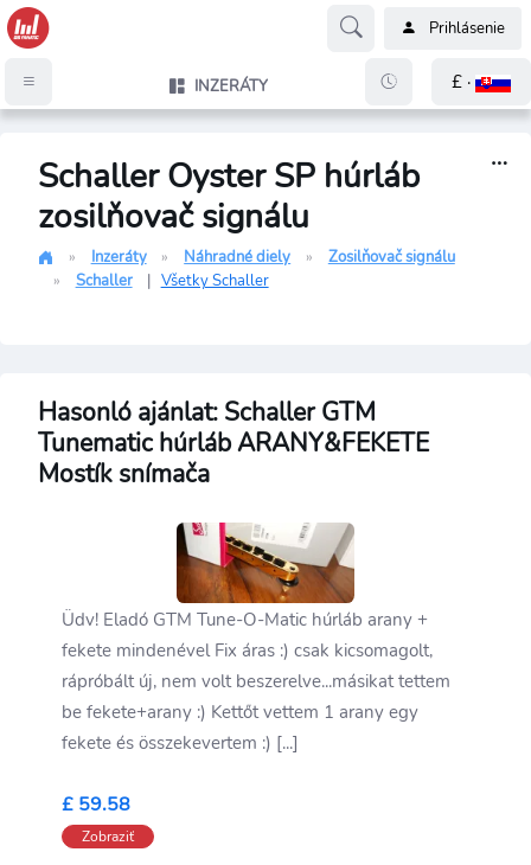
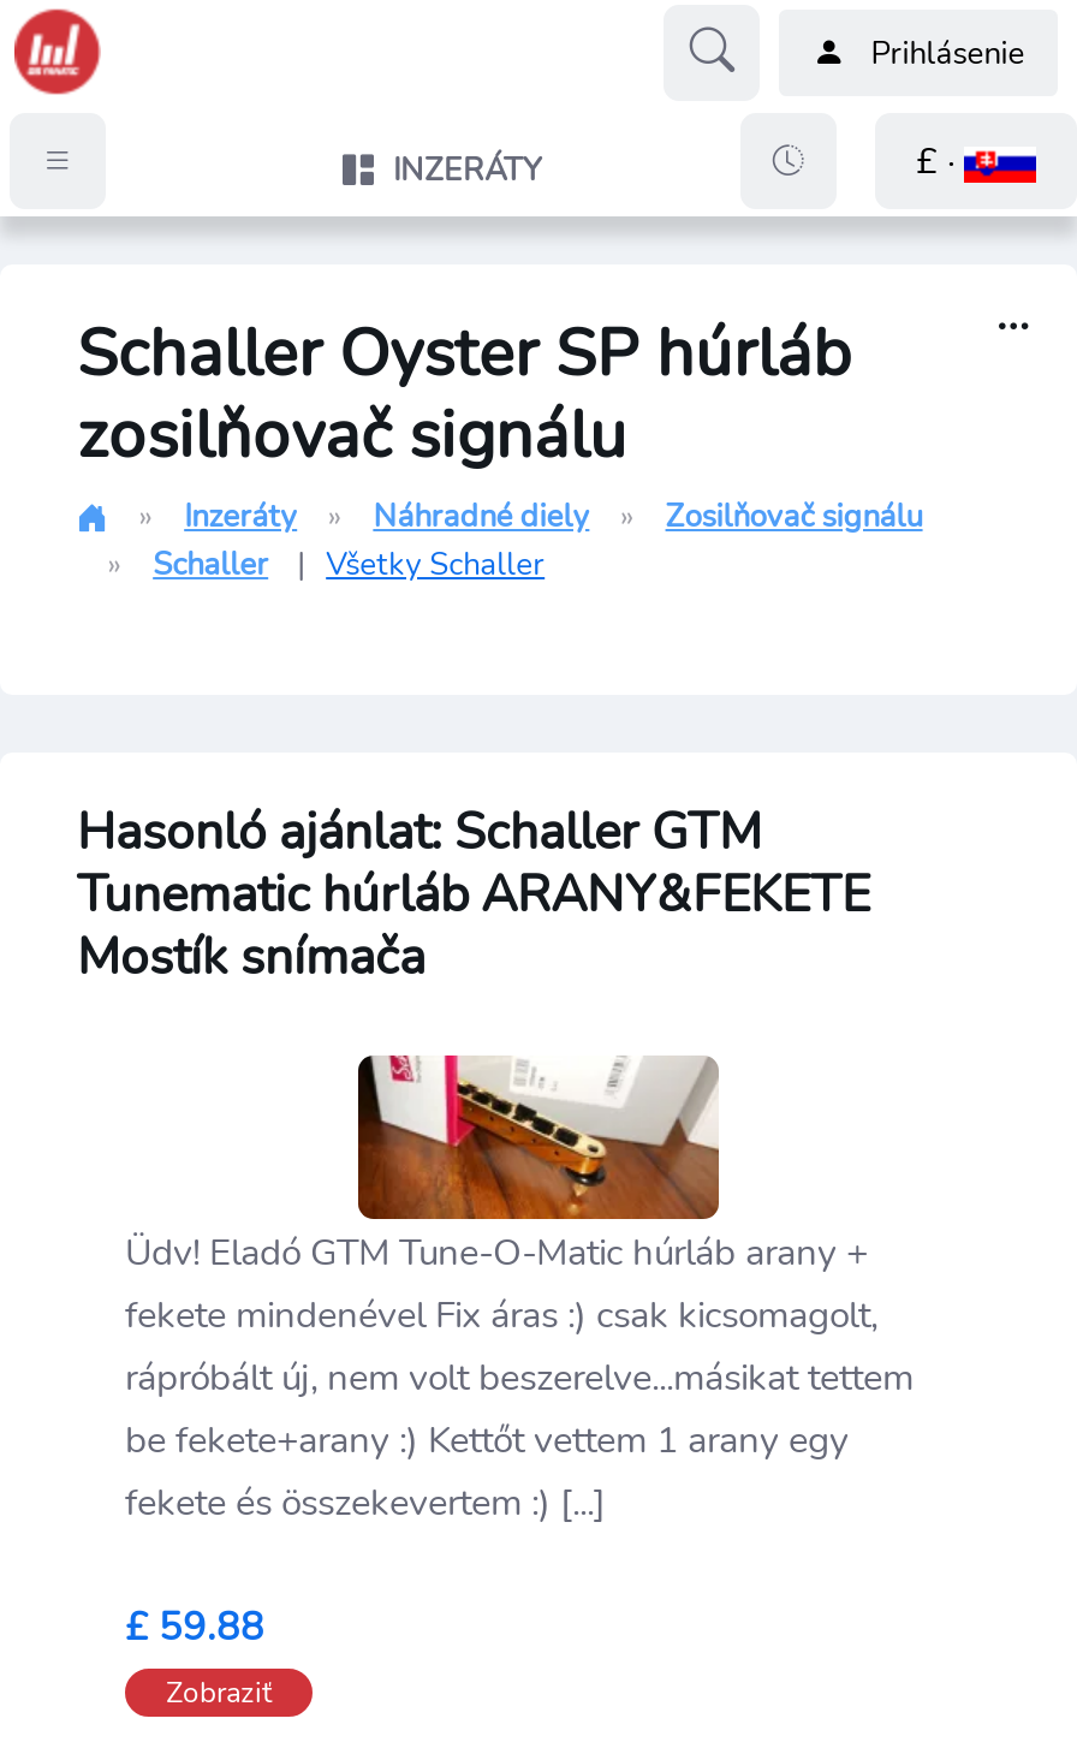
- £ 59.58
+ £ 59.88
